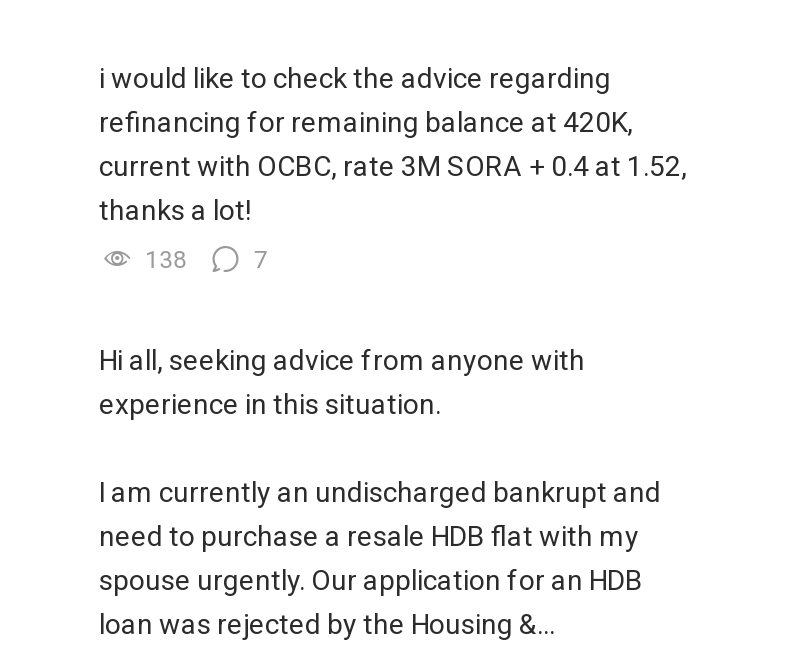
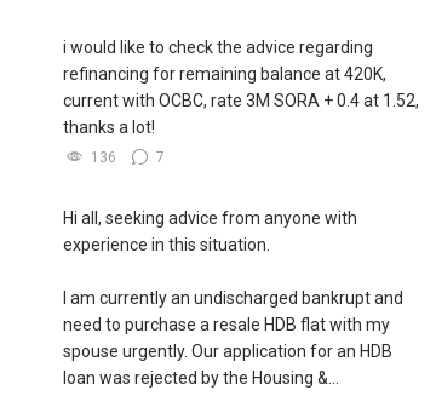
- 138
+ 136
